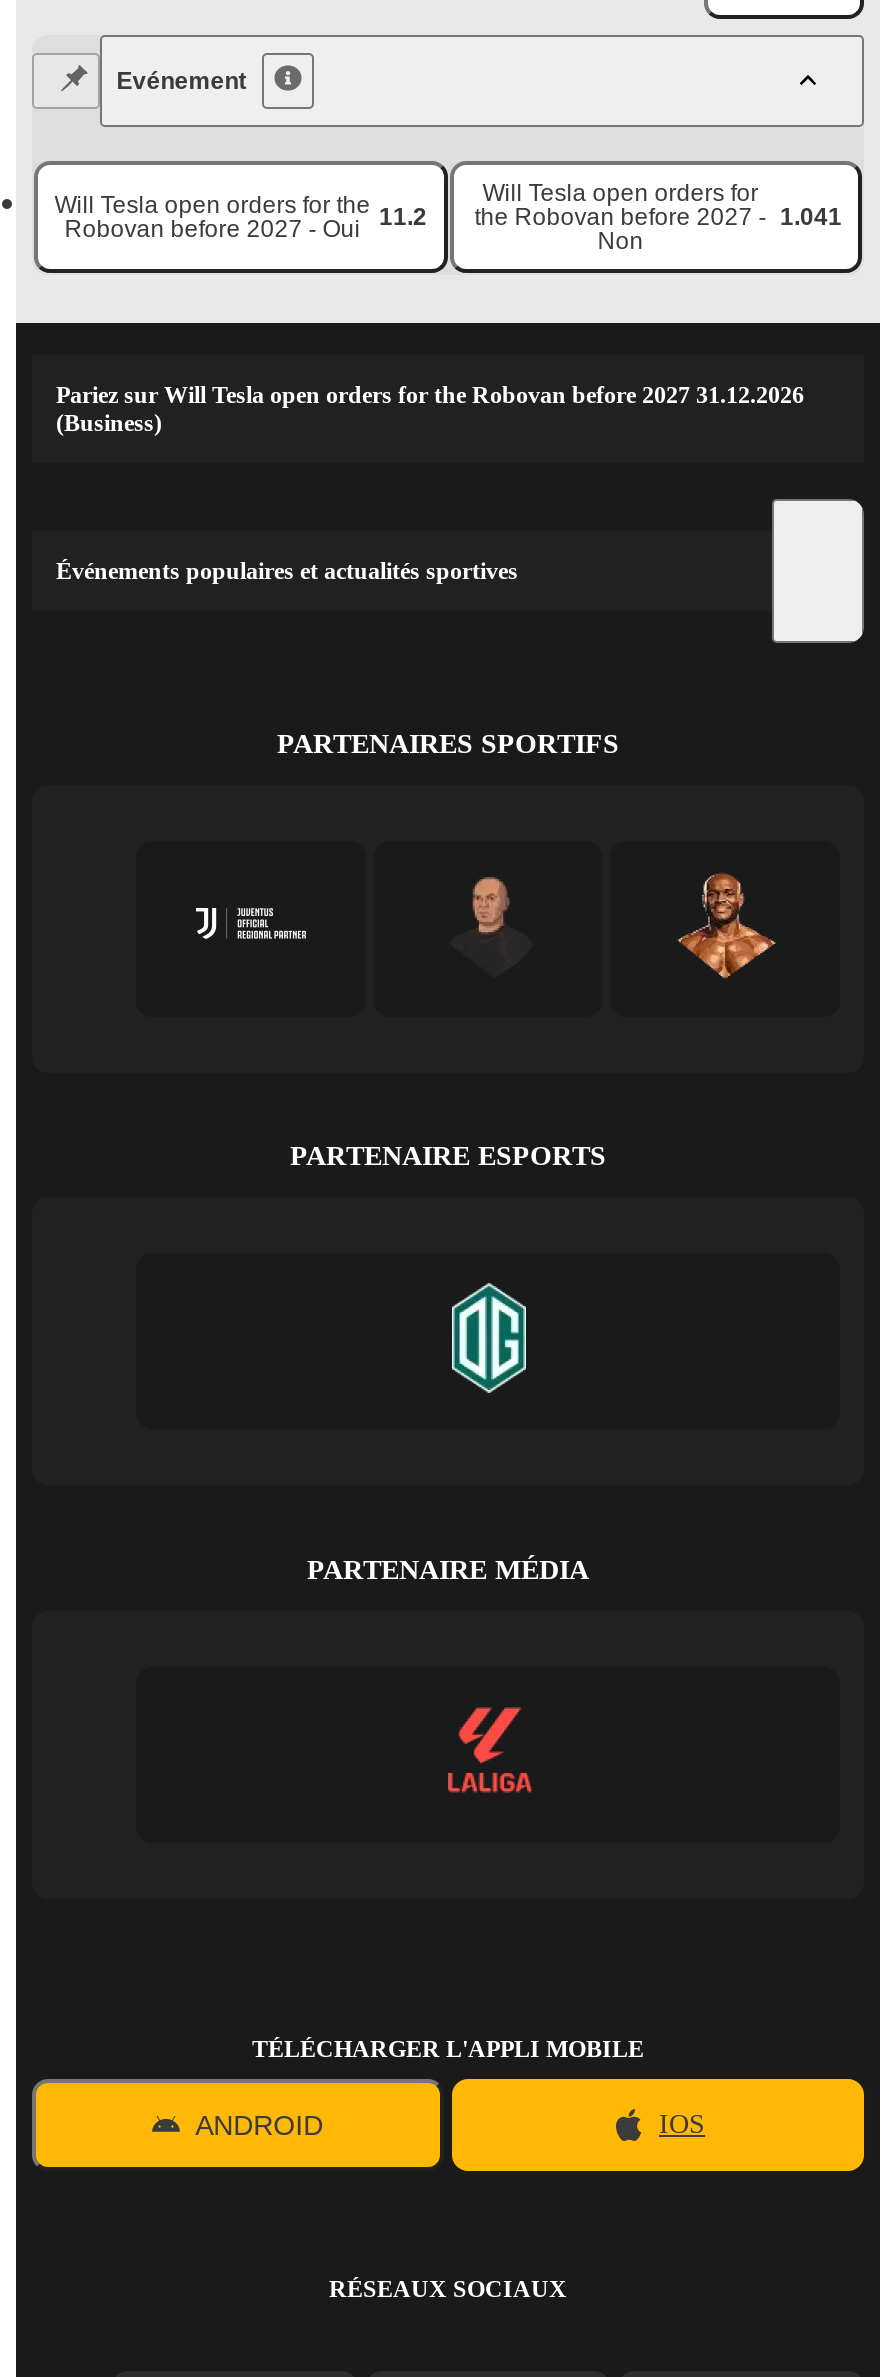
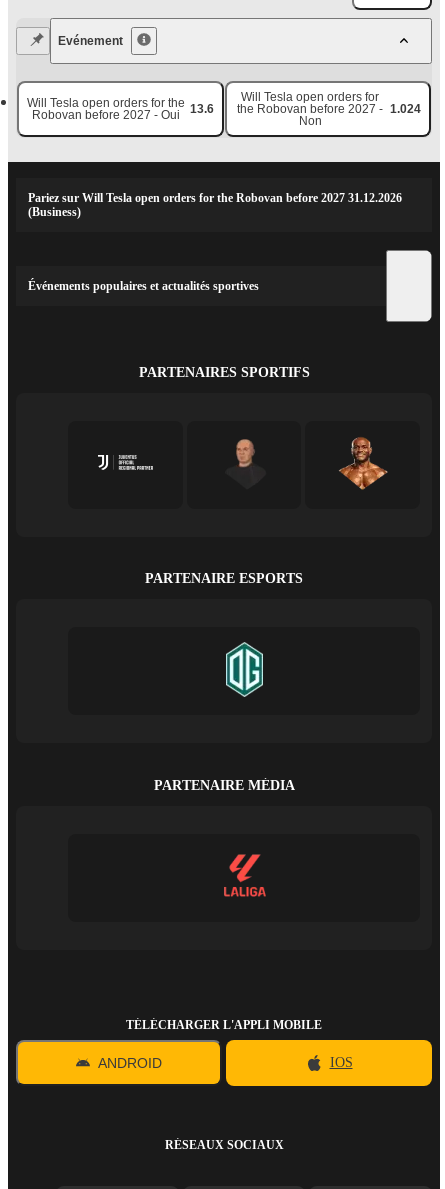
- 11.2
+ 13.6

- 1.041
+ 1.024
